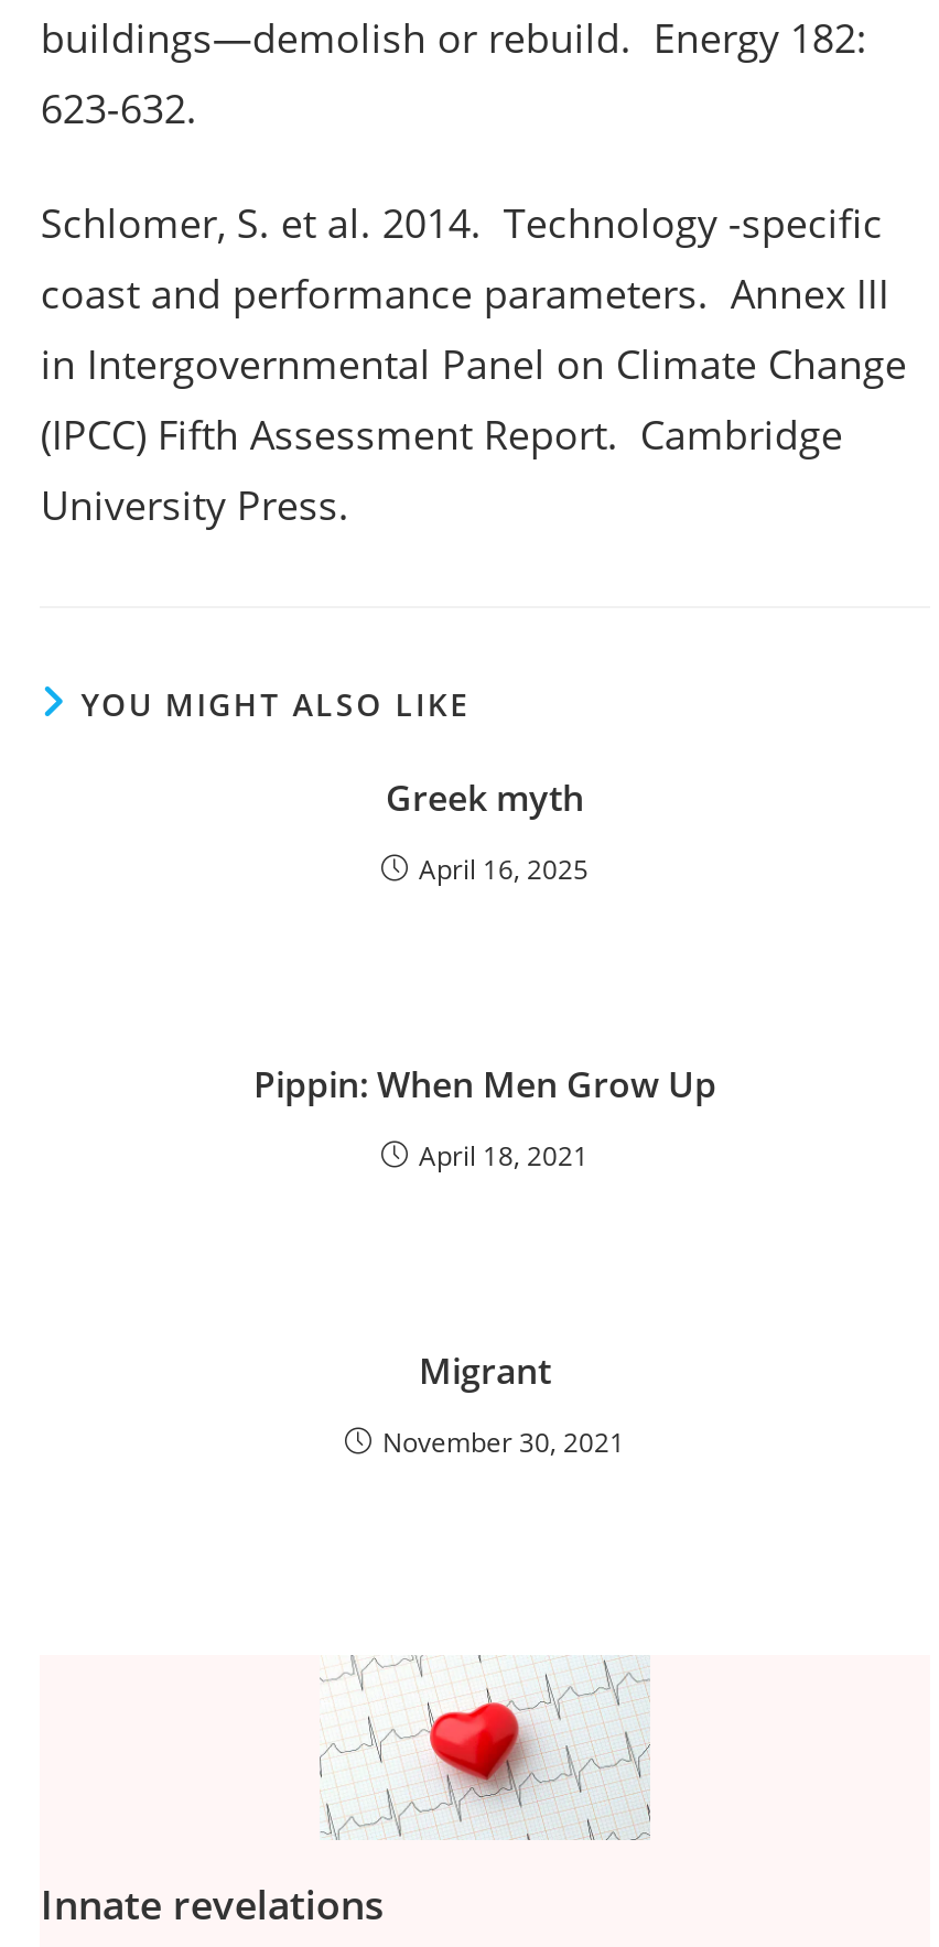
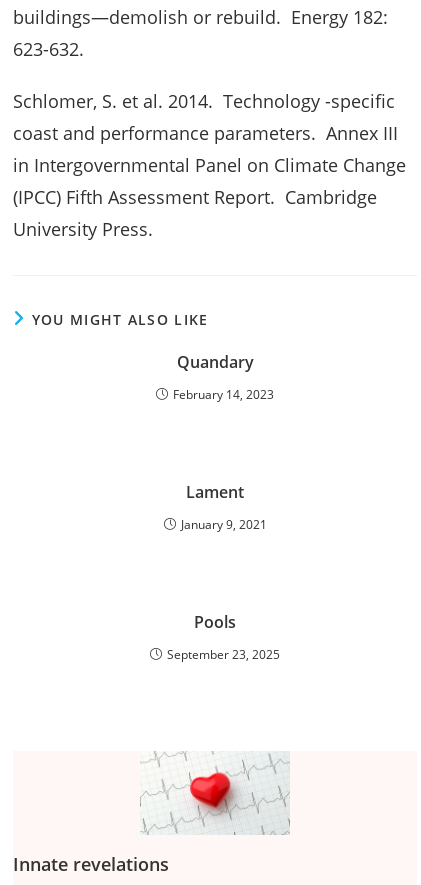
- Greek myth
+ Quandary

- April 16, 2025
+ February 14, 2023

- Pippin: When Men Grow Up
+ Lament

- April 18, 2021
+ January 9, 2021

- Migrant
+ Pools

- November 30, 2021
+ September 23, 2025
